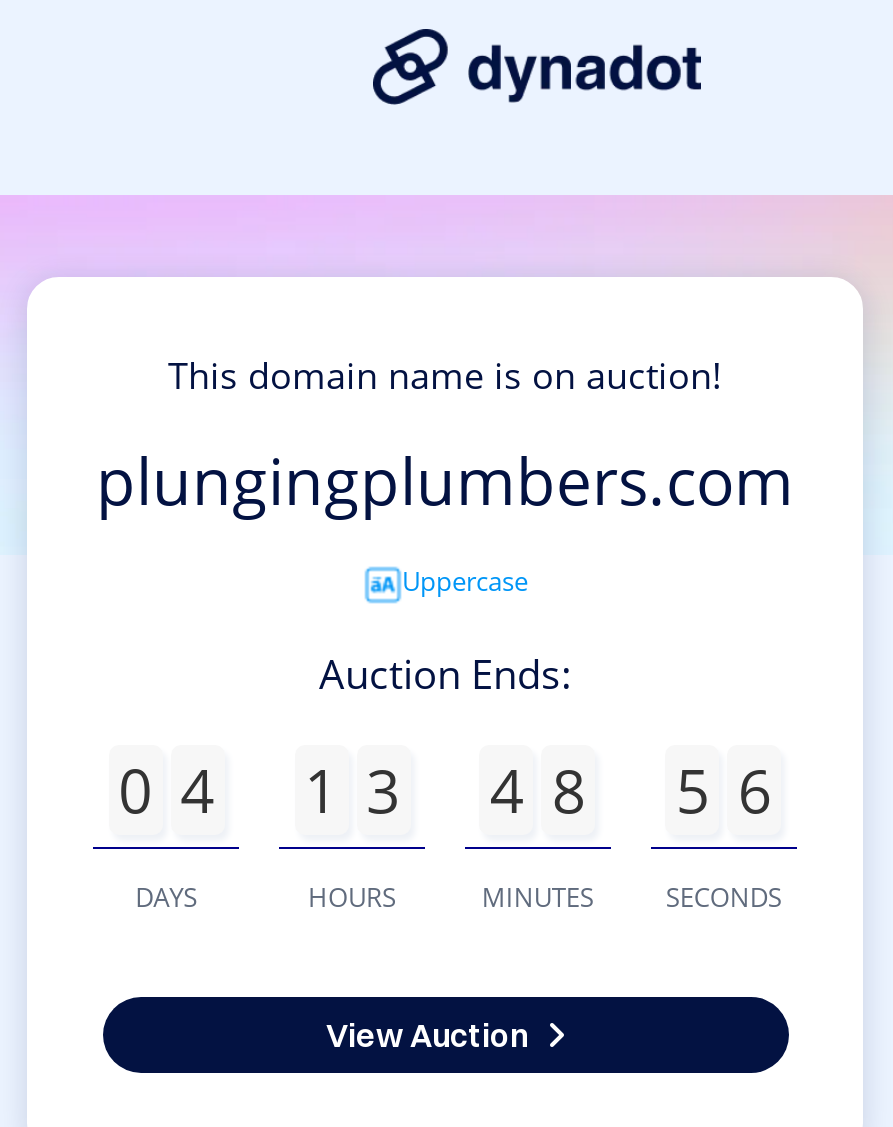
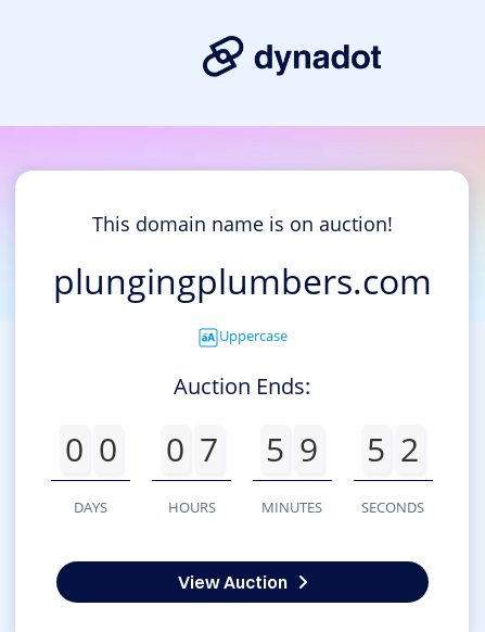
- 0 4
+ 0 0

- 1 3
+ 0 7

- 4 8
+ 5 9

- 5 6
+ 5 2
